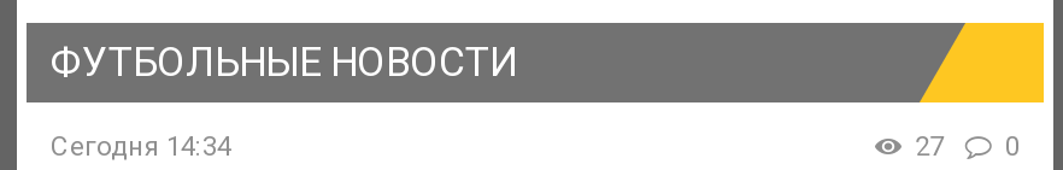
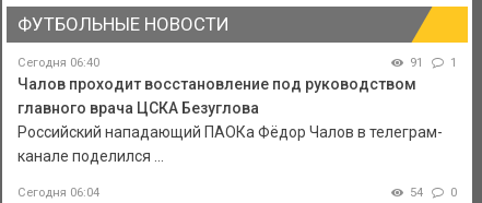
- Сегодня 14:34
- 27
+ Сегодня 06:40
+ 91
+ 1
+ Чалов проходит восстановление под руководством
+ главного врача ЦСКА Безуглова
+ Российский нападающий ПАОКа Фёдор Чалов в телеграм-
+ канале поделился ...
+ Сегодня 06:04
+ 54
